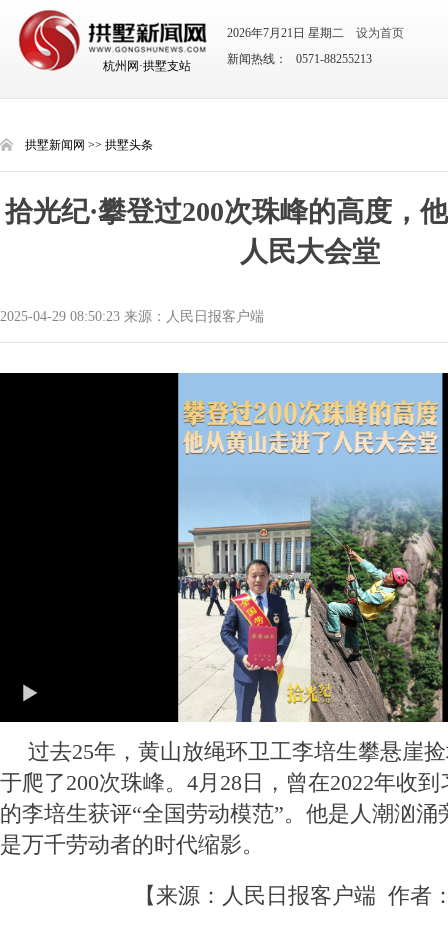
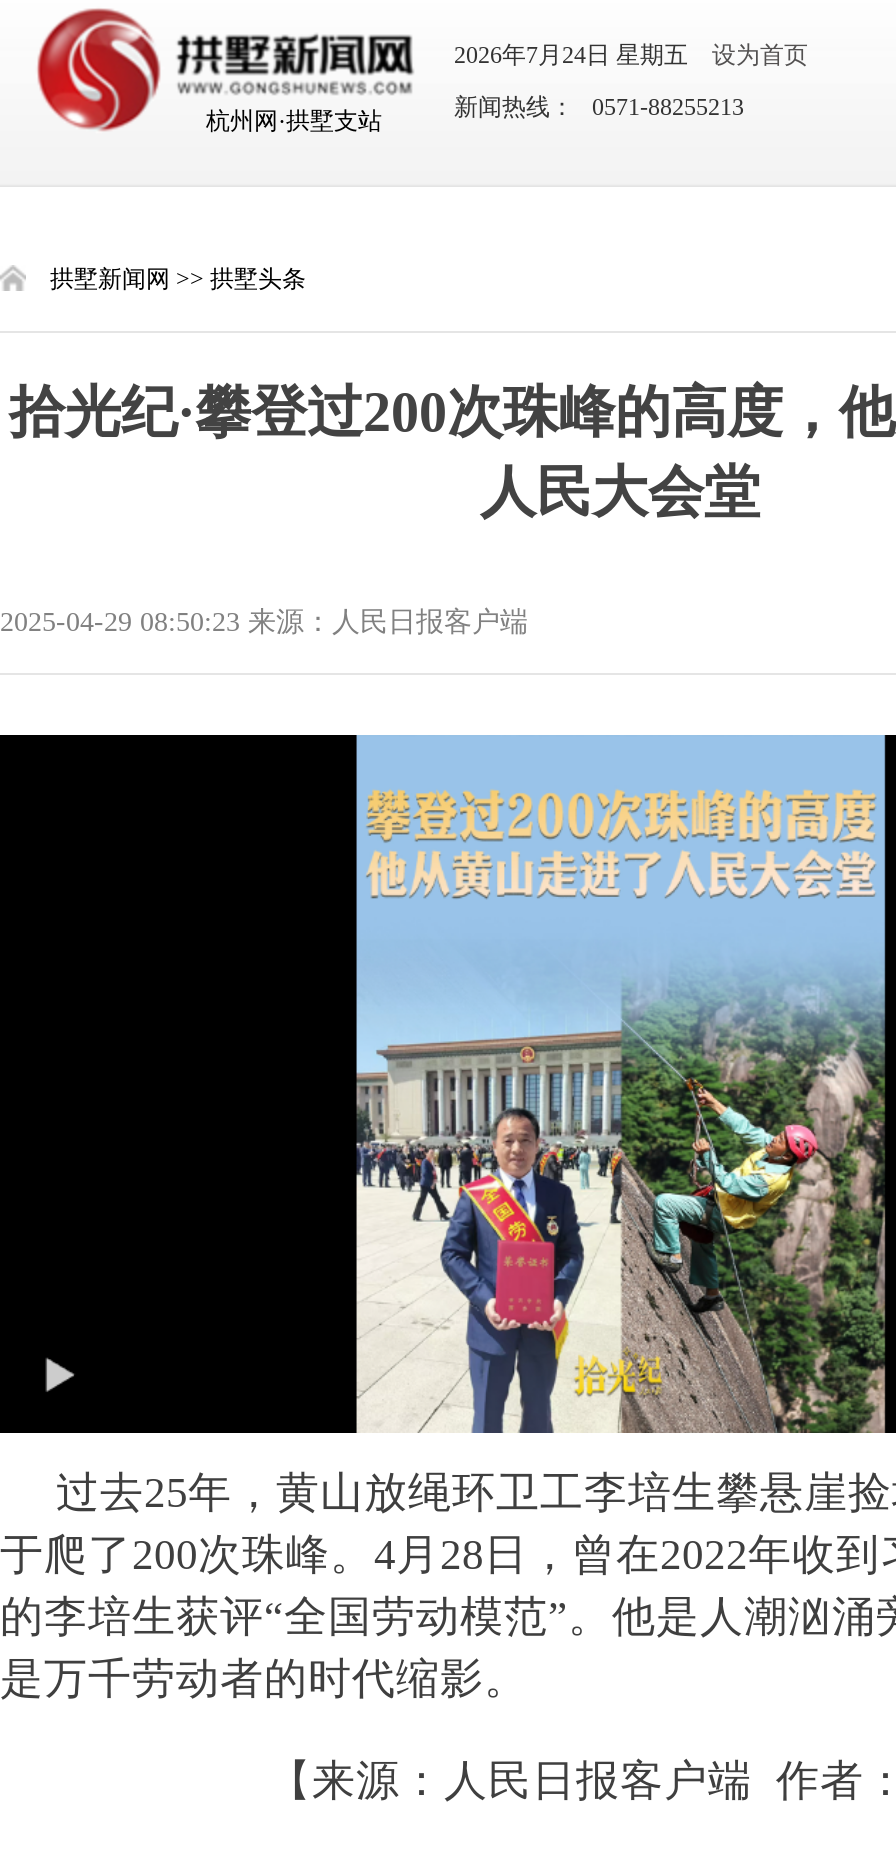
- 2026年7月21日 星期二设为首页
+ 2026年7月24日 星期五设为首页
